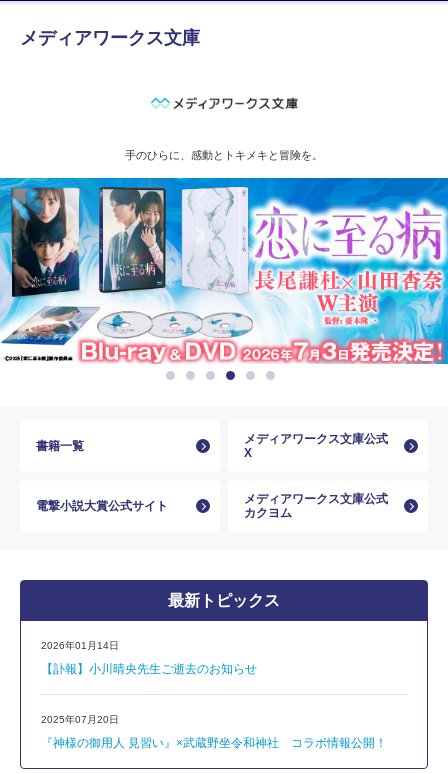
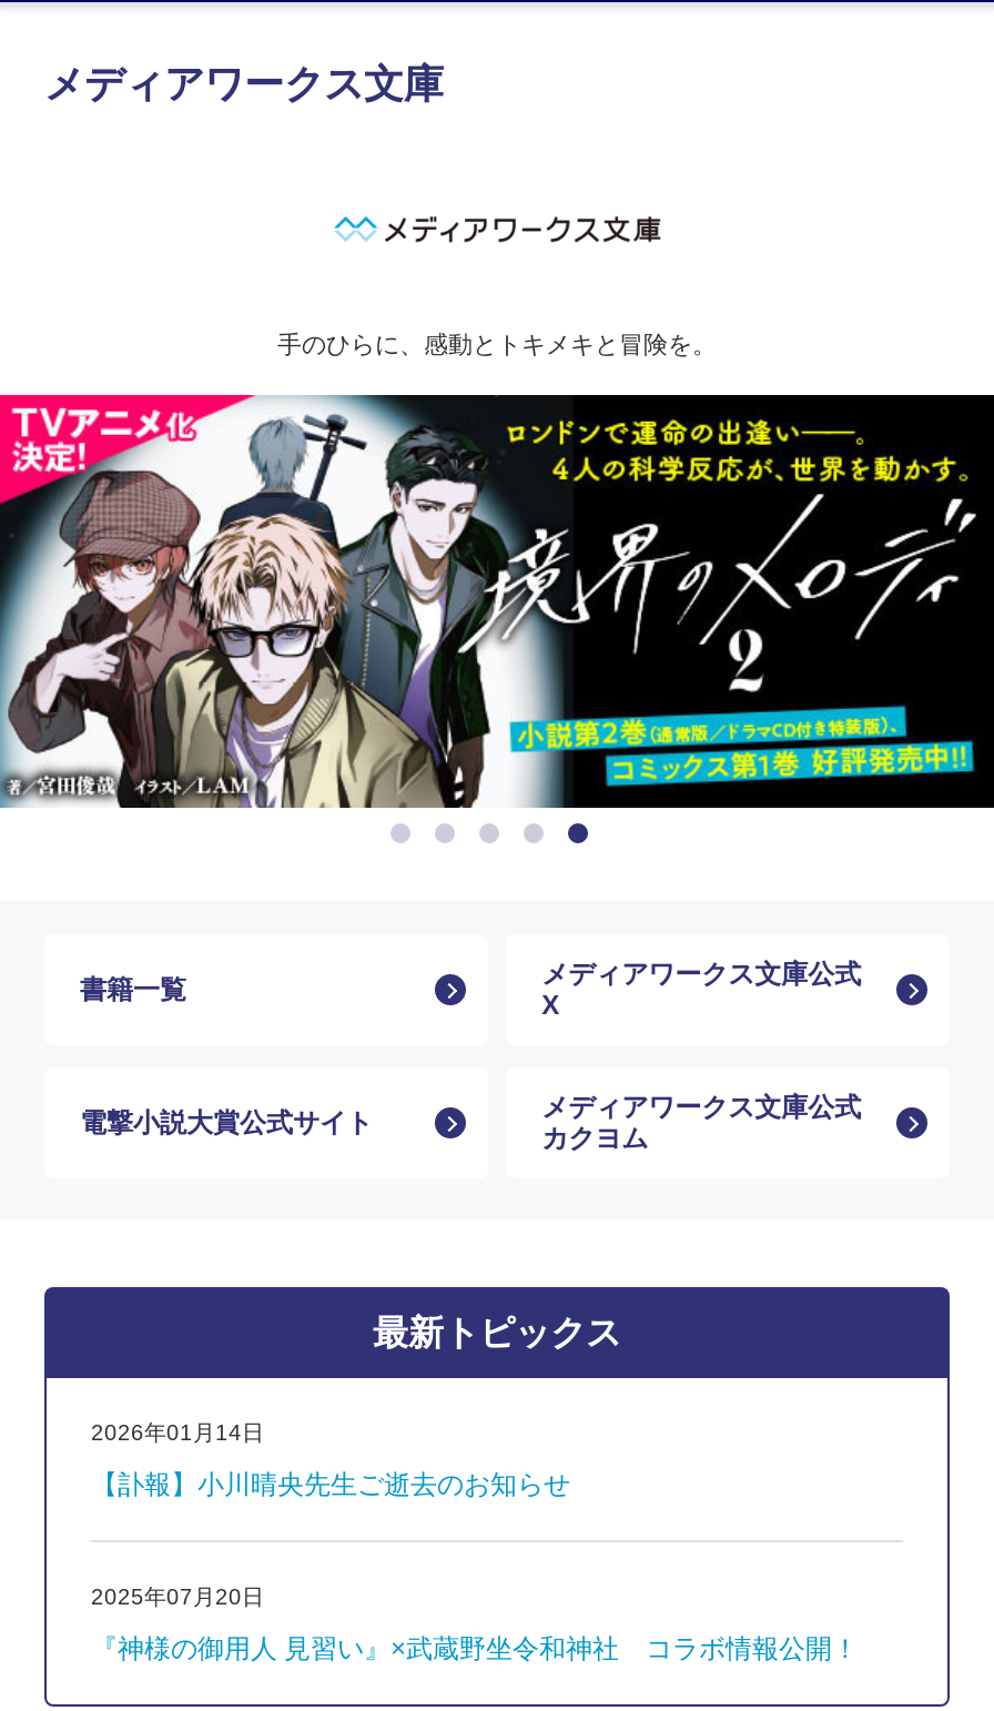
- [image]
+ [image]
